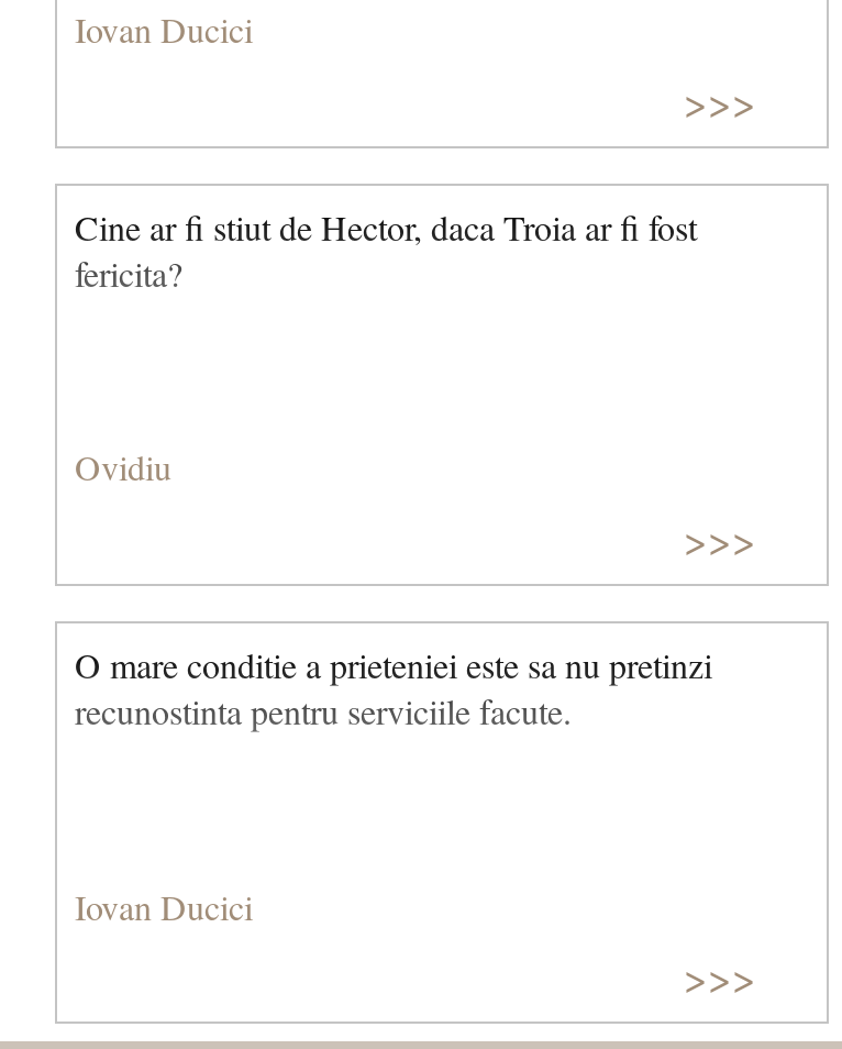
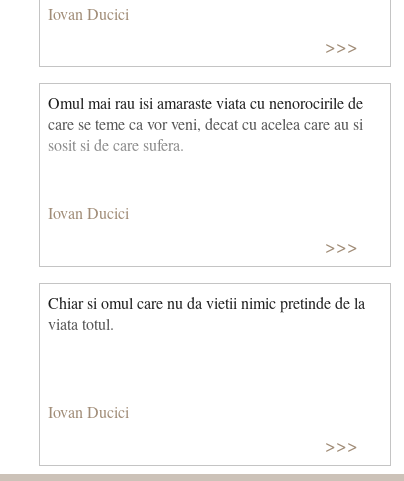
- Cine ar fi stiut de Hector, daca Troia ar fi fost
- fericita?
+ Omul mai rau isi amaraste viata cu nenorocirile de
+ care se teme ca vor veni, decat cu acelea care au si
+ sosit si de care sufera.

- Ovidiu
+ Iovan Ducici

- O mare conditie a prieteniei este sa nu pretinzi
- recunostinta pentru serviciile facute.
+ Chiar si omul care nu da vietii nimic pretinde de la
+ viata totul.
